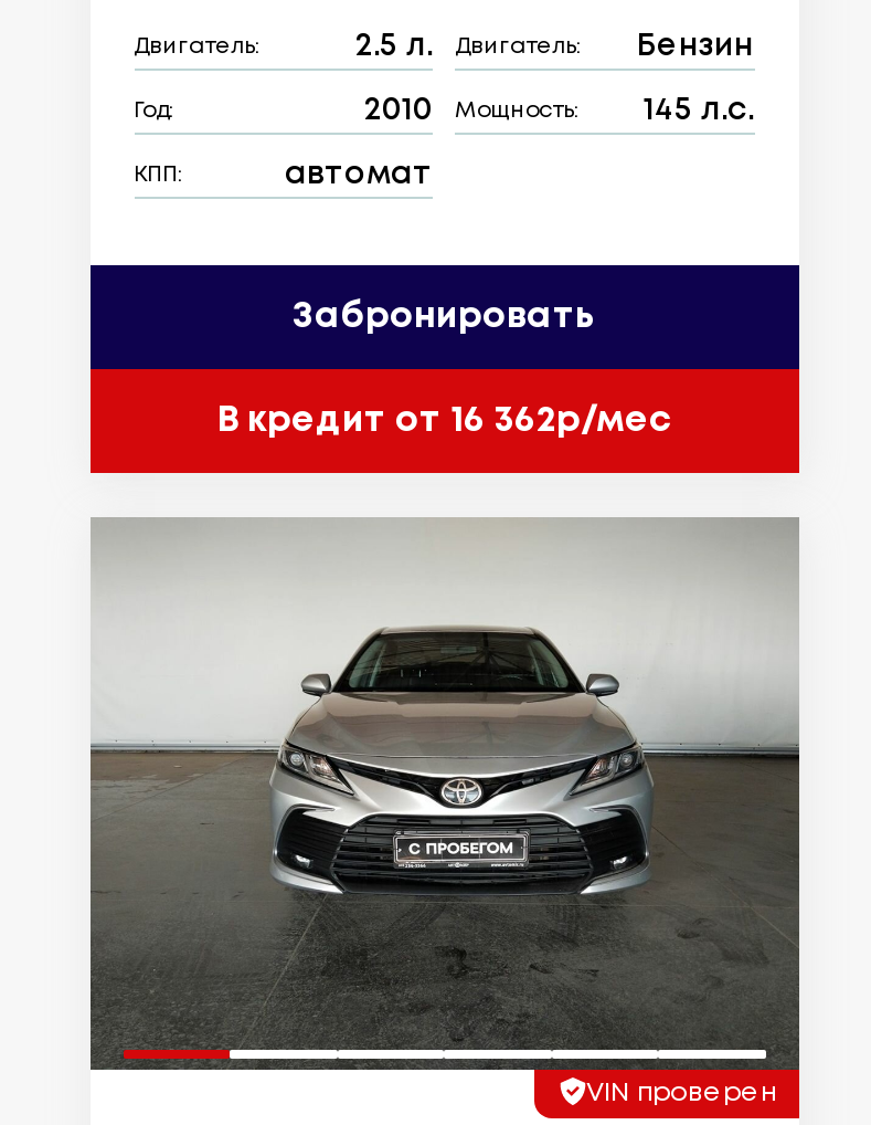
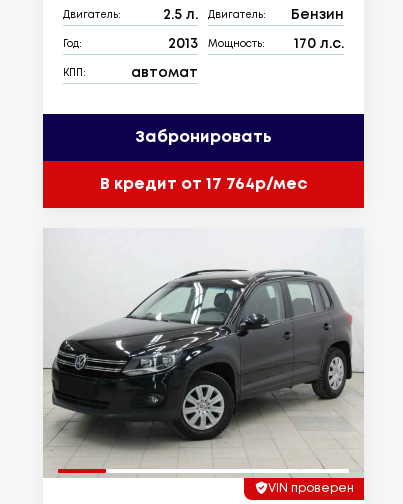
- 2010
+ 2013

- 145 л.с.
+ 170 л.с.

- В кредит от 16 362р/мес
+ В кредит от 17 764р/мес

- [image]
+ [image]
